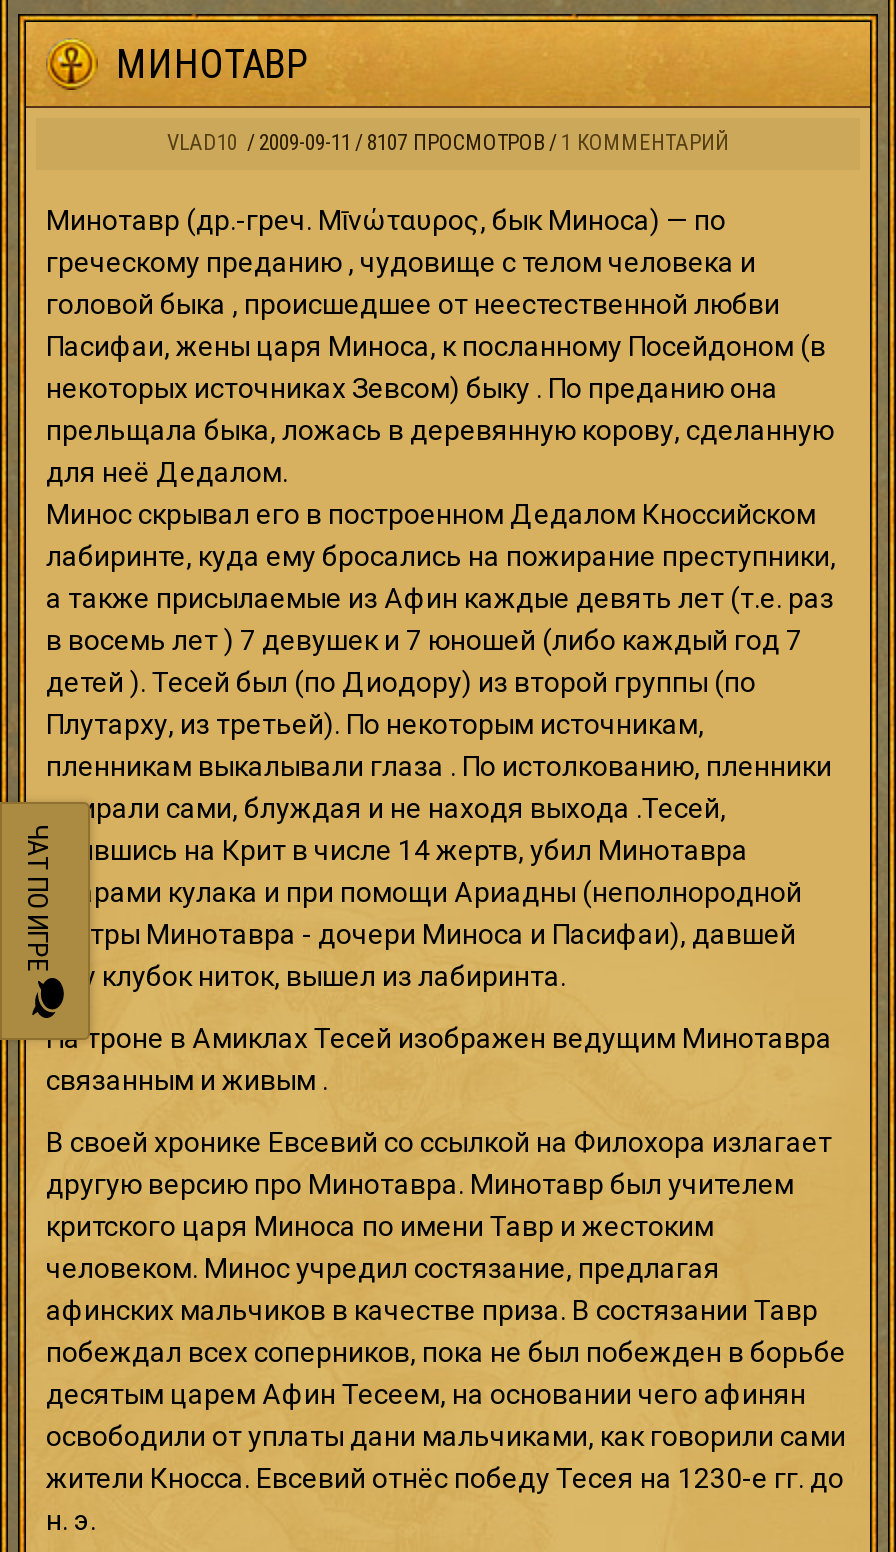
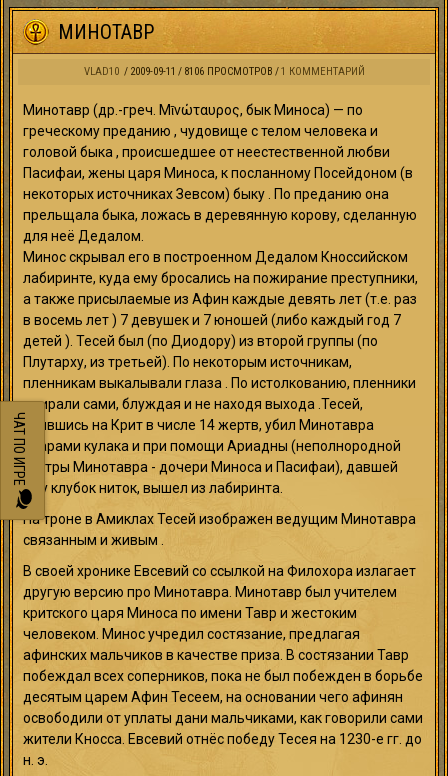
- VLAD10 2009-09-11 8107 ПРОСМОТРОВ 1 КОММЕНТАРИЙ
+ VLAD10 2009-09-11 8106 ПРОСМОТРОВ 1 КОММЕНТАРИЙ
